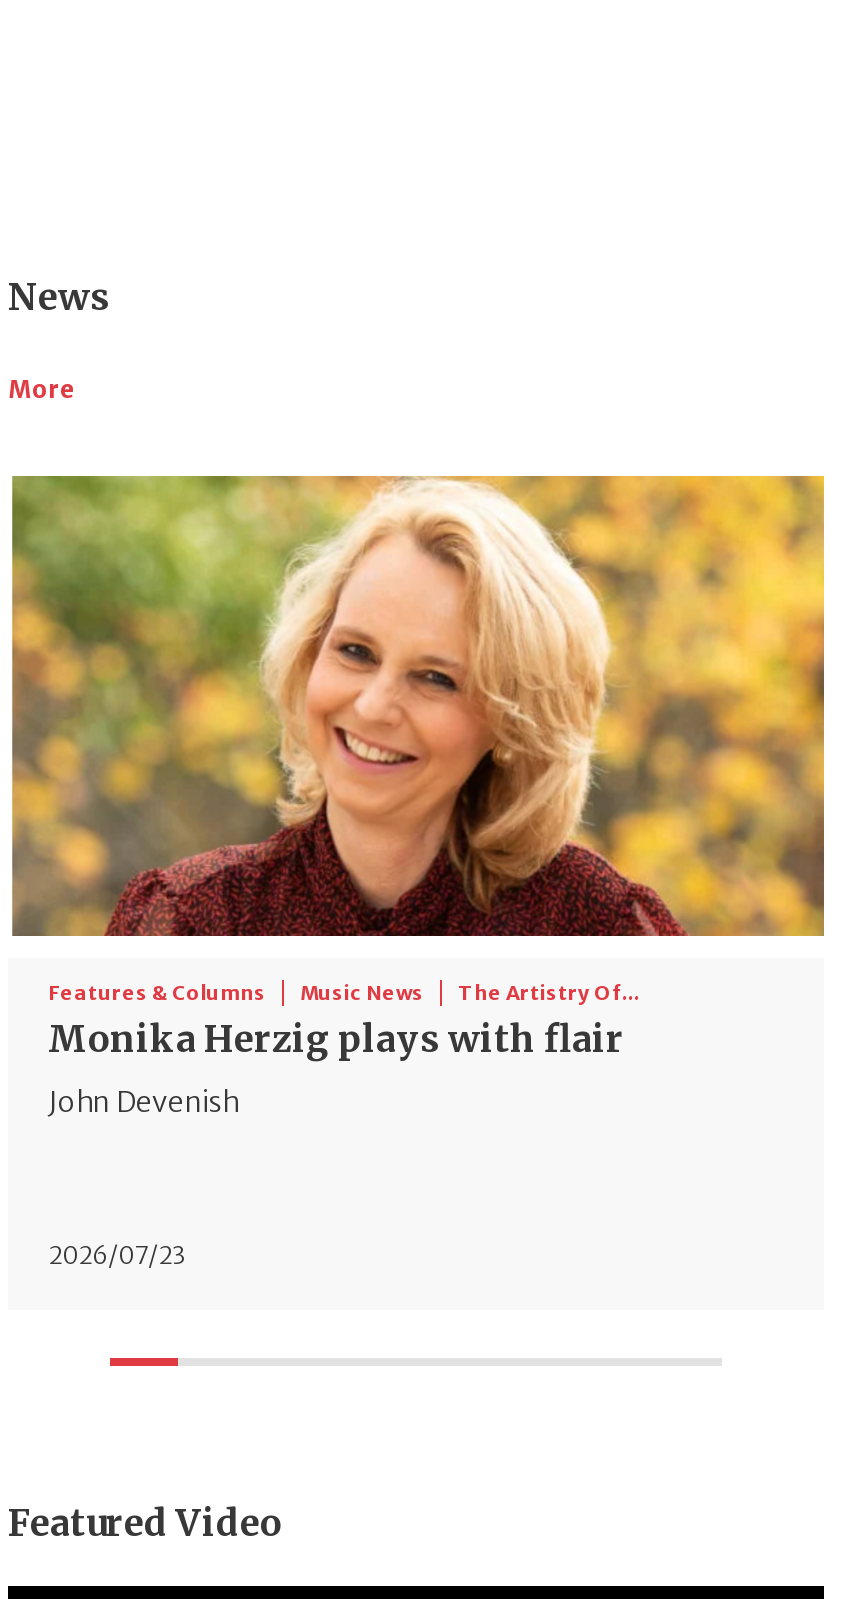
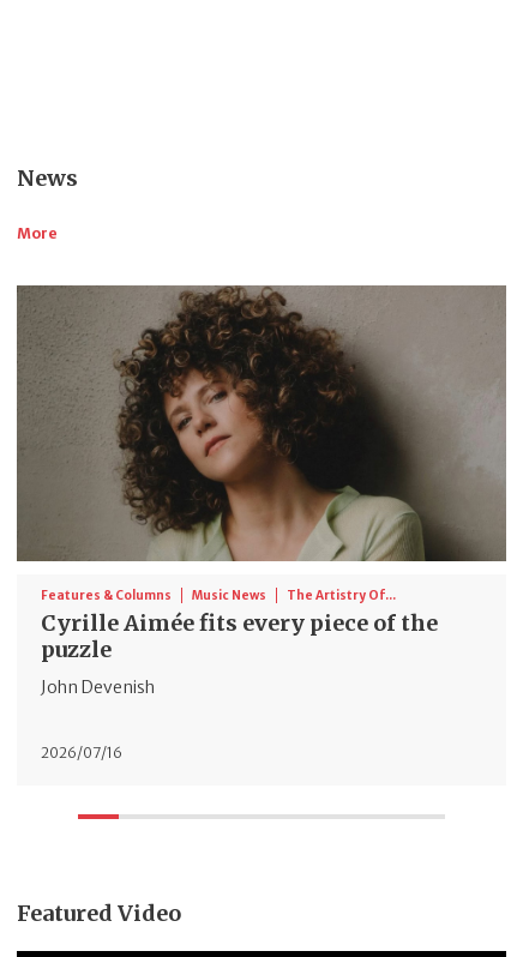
- [image]
- Monika Herzig plays with flair
+ [image]
+ Cyrille Aimée fits every piece of the
+ puzzle

moved down: John Devenish

- 2026/07/23
+ 2026/07/16
